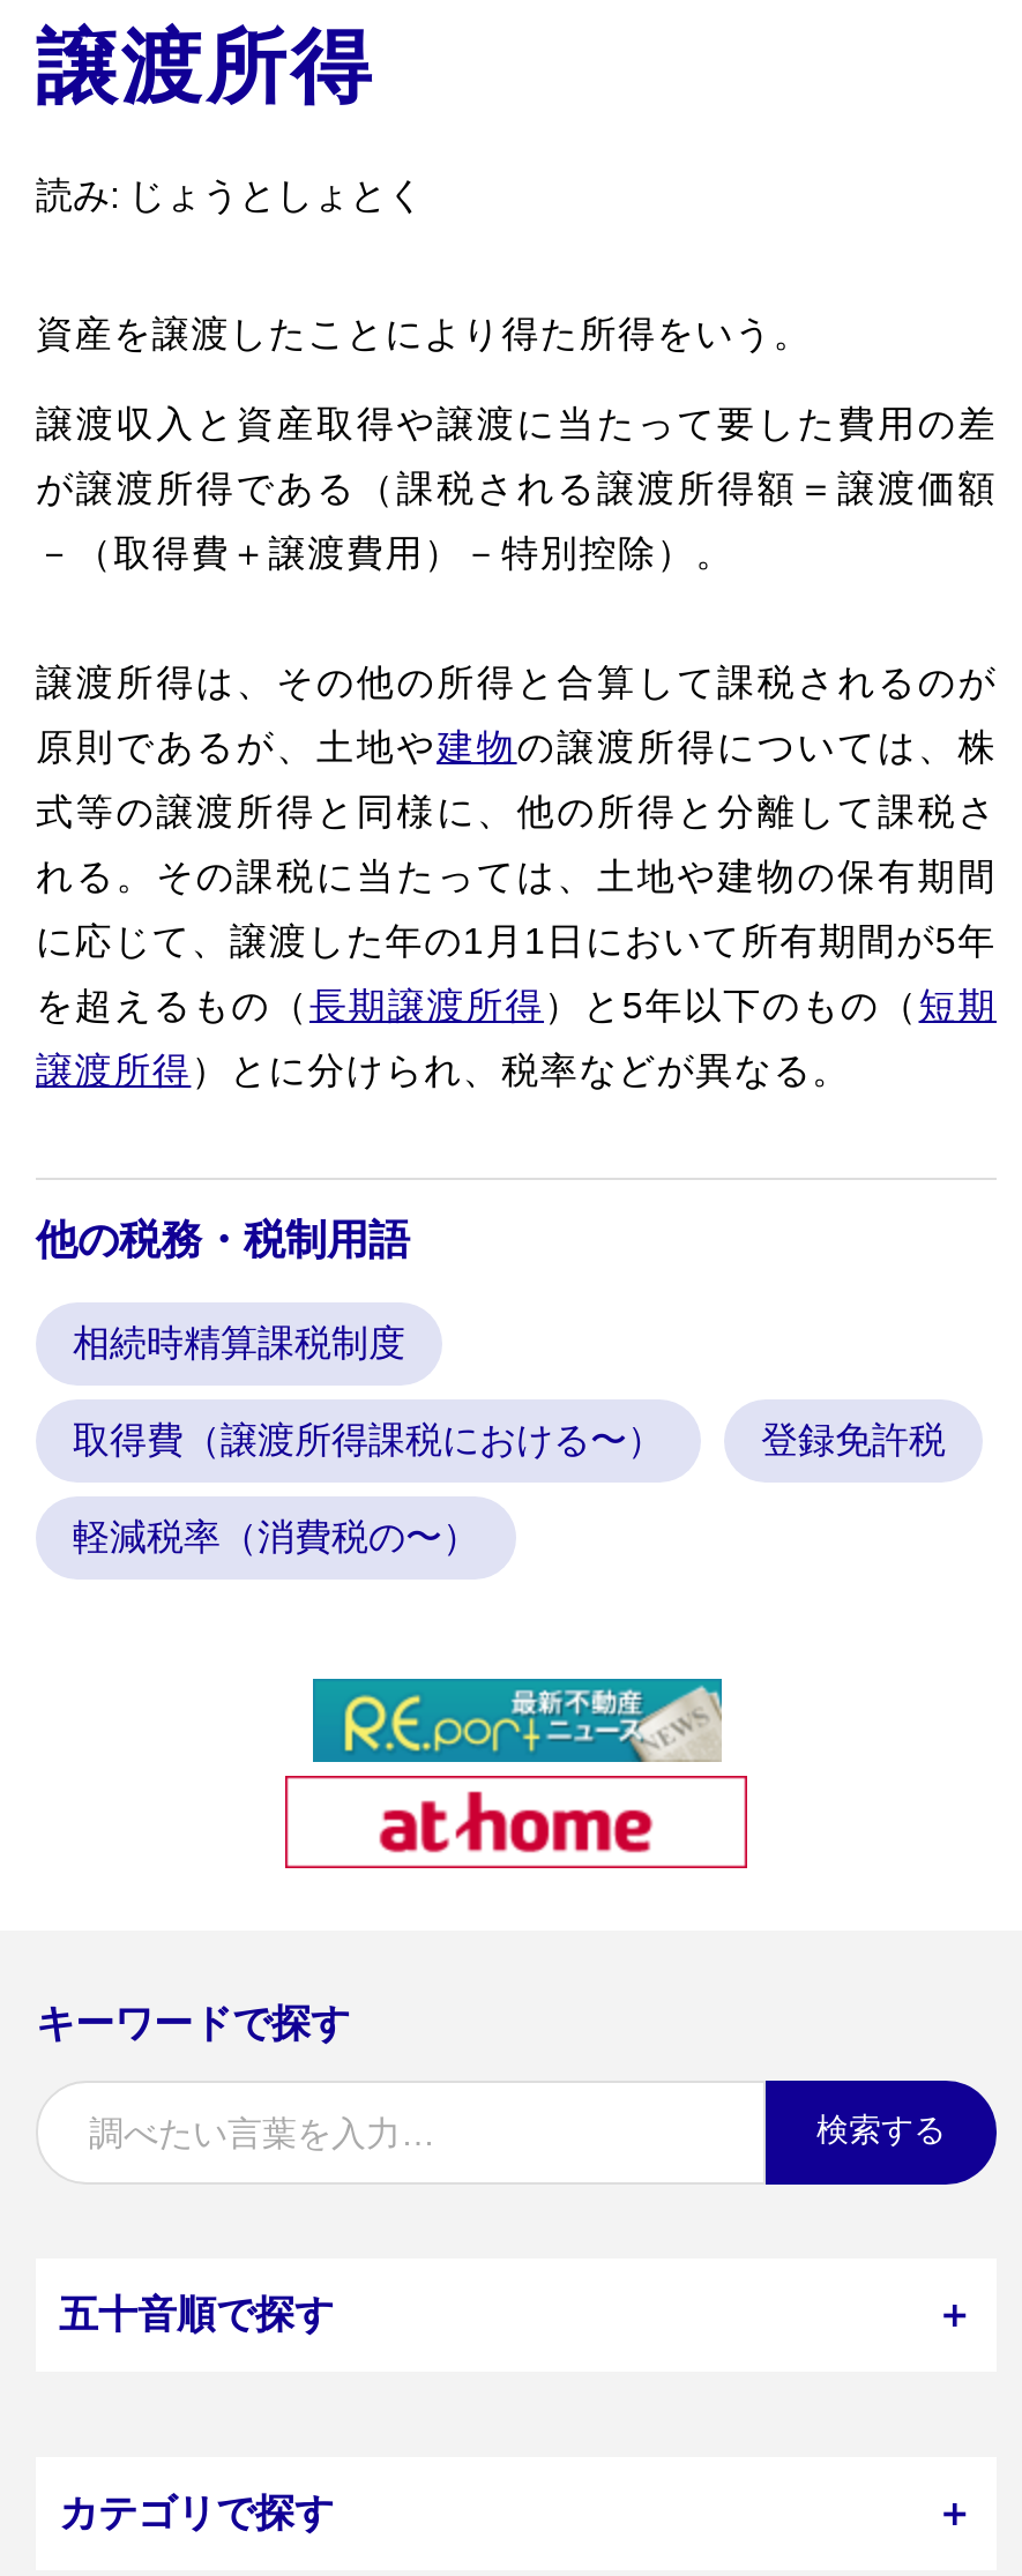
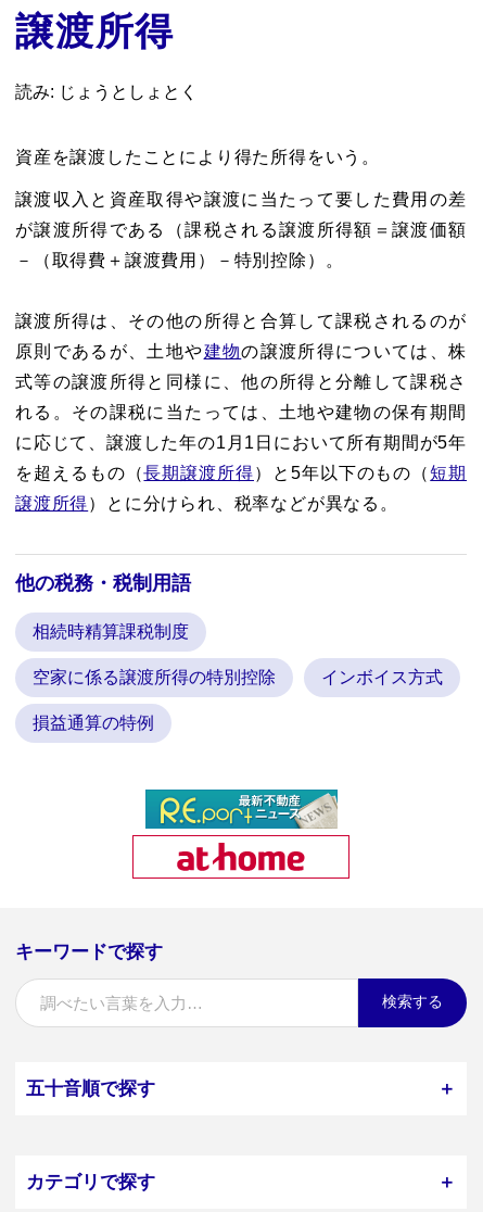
- 取得費（譲渡所得課税における〜）
- 登録免許税
+ 空家に係る譲渡所得の特別控除
+ インボイス方式

- 軽減税率（消費税の〜）
+ 損益通算の特例
